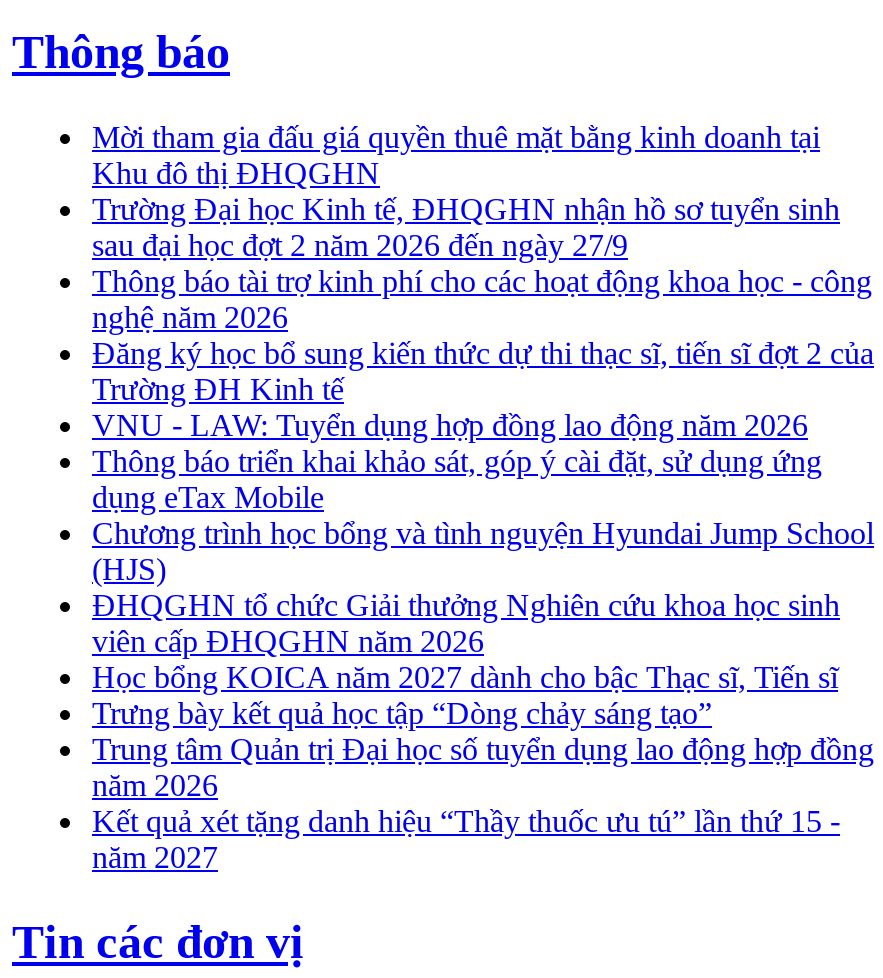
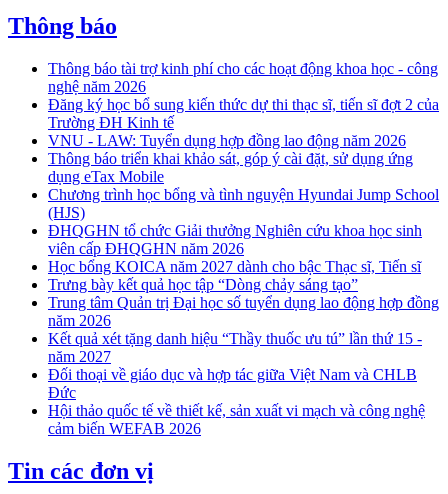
- Mời tham gia đấu giá quyền thuê mặt bằng kinh doanh tại
- Khu đô thị ĐHQGHN
- Trường Đại học Kinh tế, ĐHQGHN nhận hồ sơ tuyển sinh
- sau đại học đợt 2 năm 2026 đến ngày 27/9

moved up: Thông báo tài trợ kinh phí cho các hoạt động khoa học - công | nghệ năm 2026 | Đăng ký học bổ sung kiến thức dự thi thạc sĩ, tiến sĩ đợt 2 của | ... | Kết quả xét tặng danh hiệu “Thầy thuốc ưu tú” lần thứ 15 - | năm 2027

+ Đối thoại về giáo dục và hợp tác giữa Việt Nam và CHLB
+ Đức
+ Hội thảo quốc tế về thiết kế, sản xuất vi mạch và công nghệ
+ cảm biến WEFAB 2026
